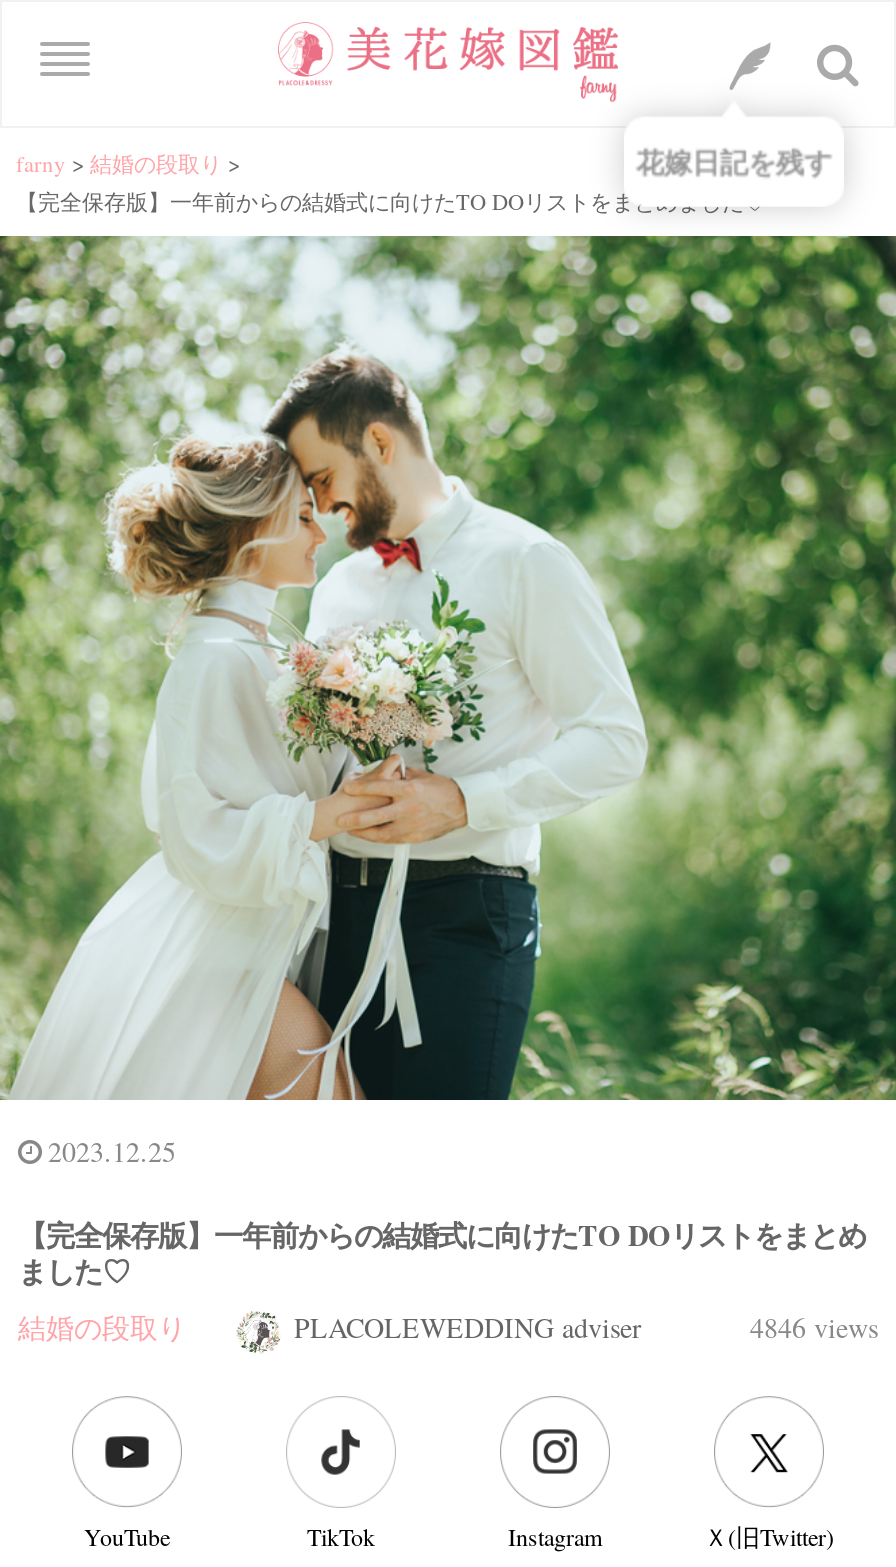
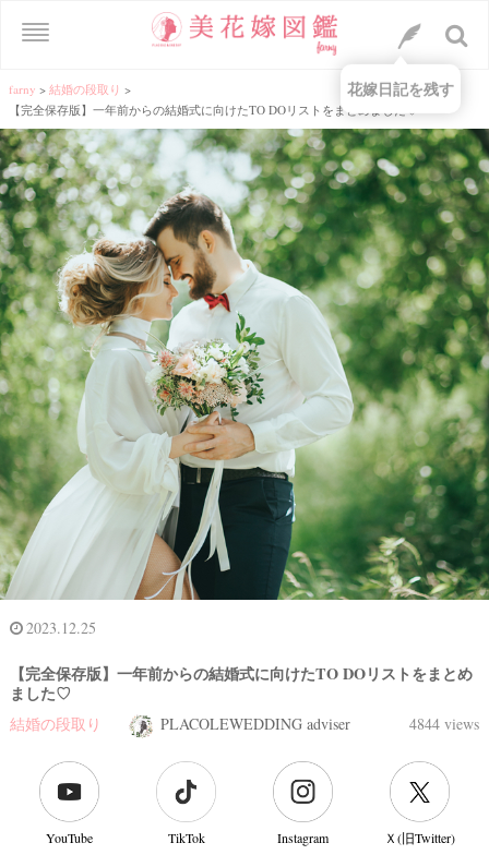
- 4846 views
+ 4844 views
